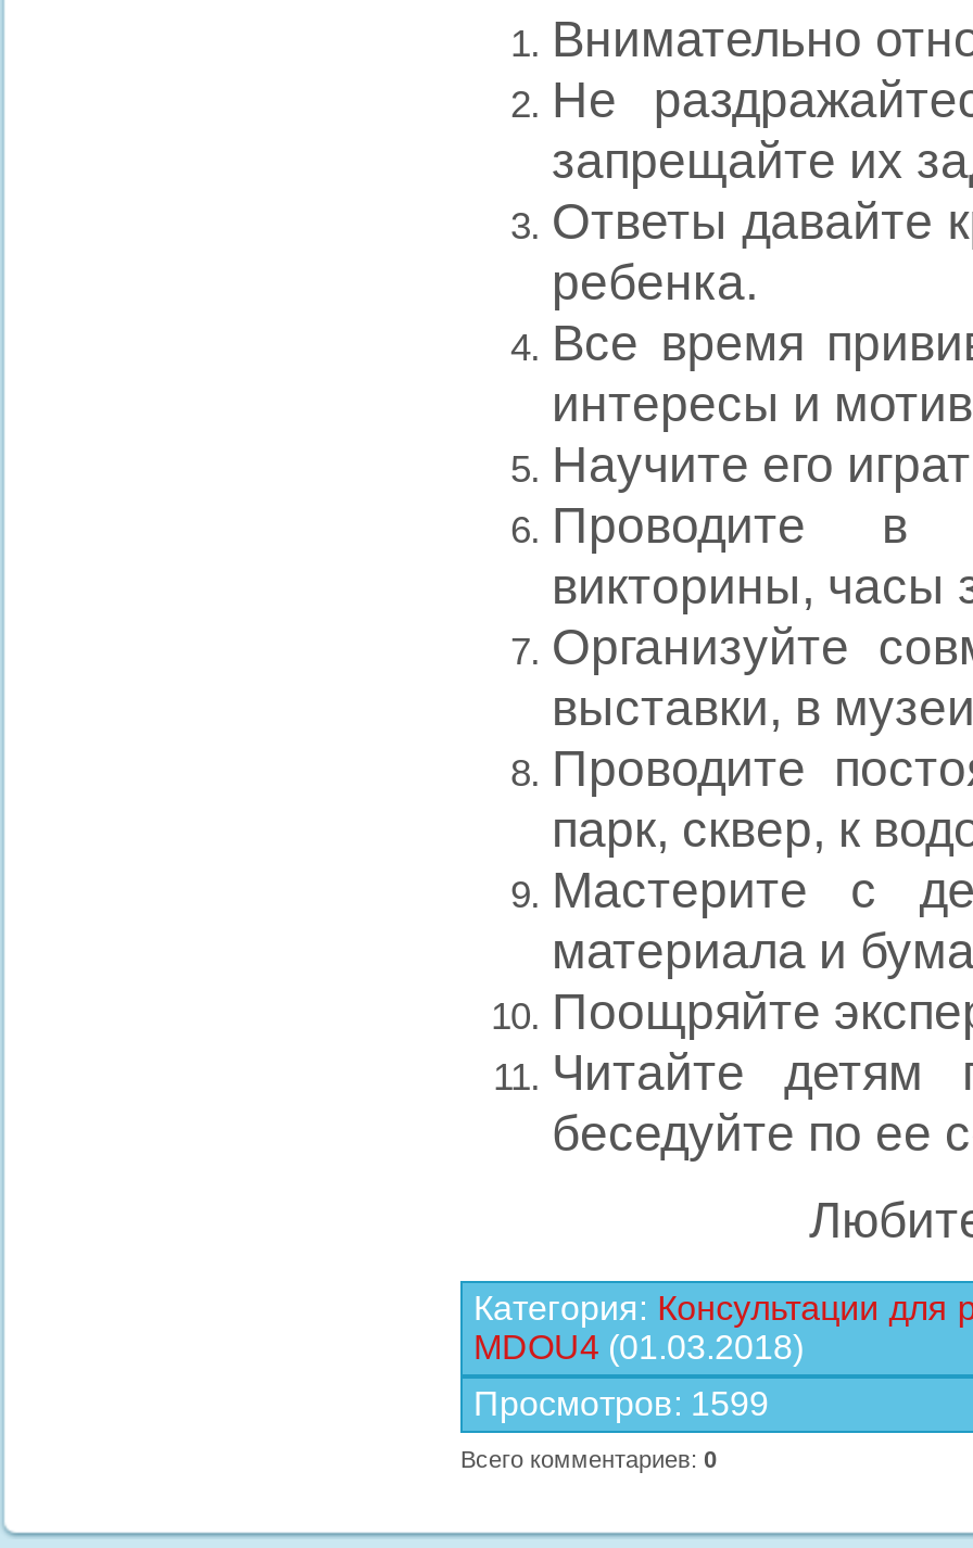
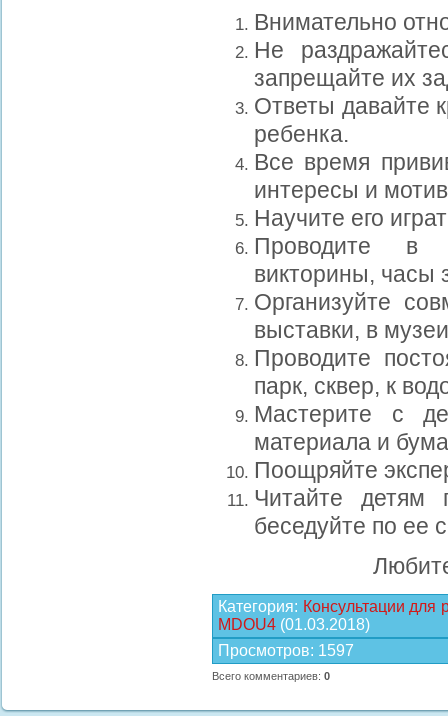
- Просмотров: 1599
+ Просмотров: 1597
